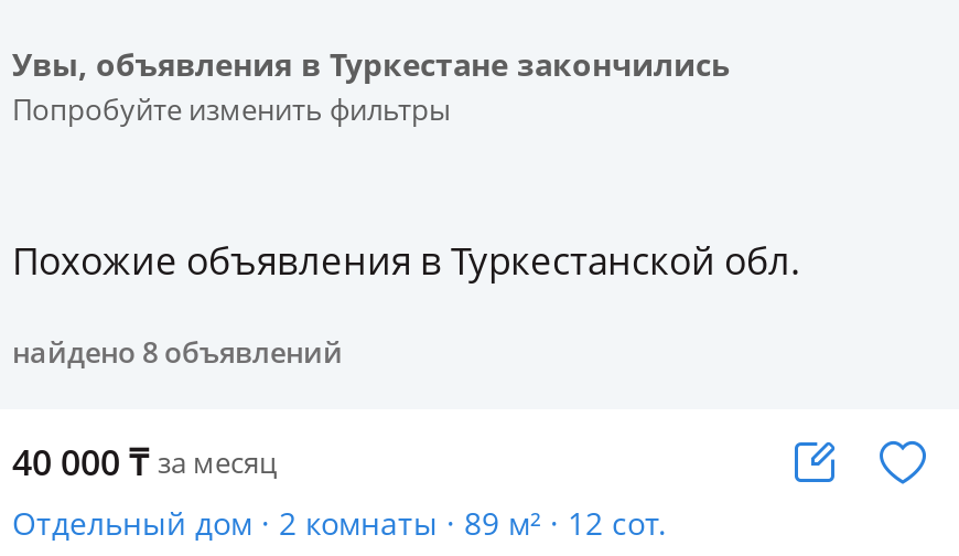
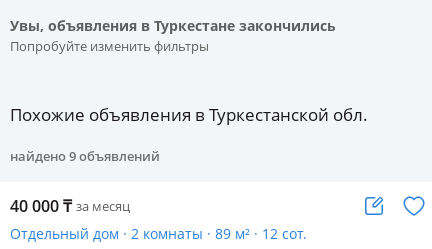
- найдено 8 объявлений
+ найдено 9 объявлений
